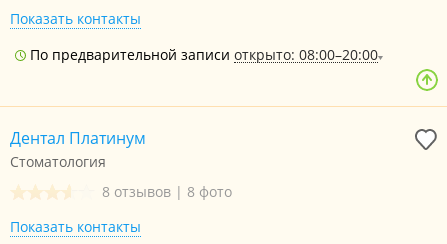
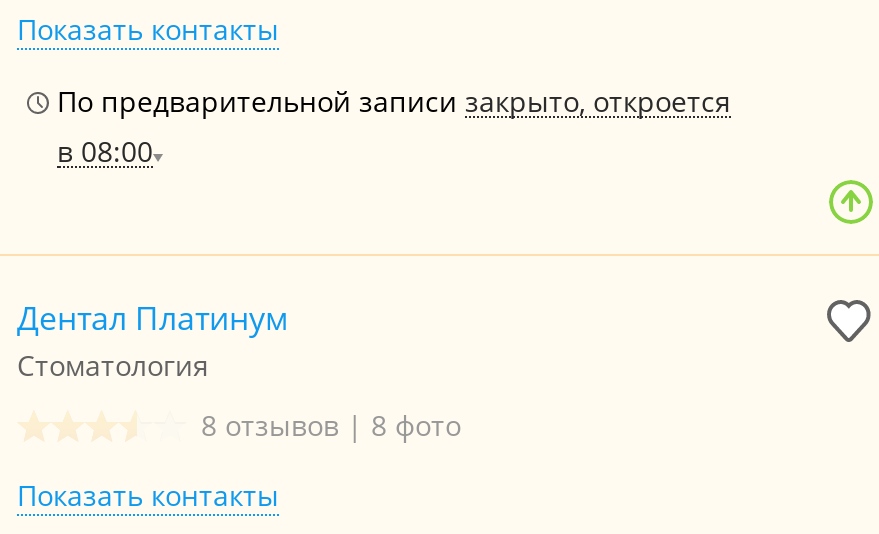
- По предварительной записи открыто: 08:00–20:00
+ По предварительной записи закрыто, откроется
+ в 08:00
